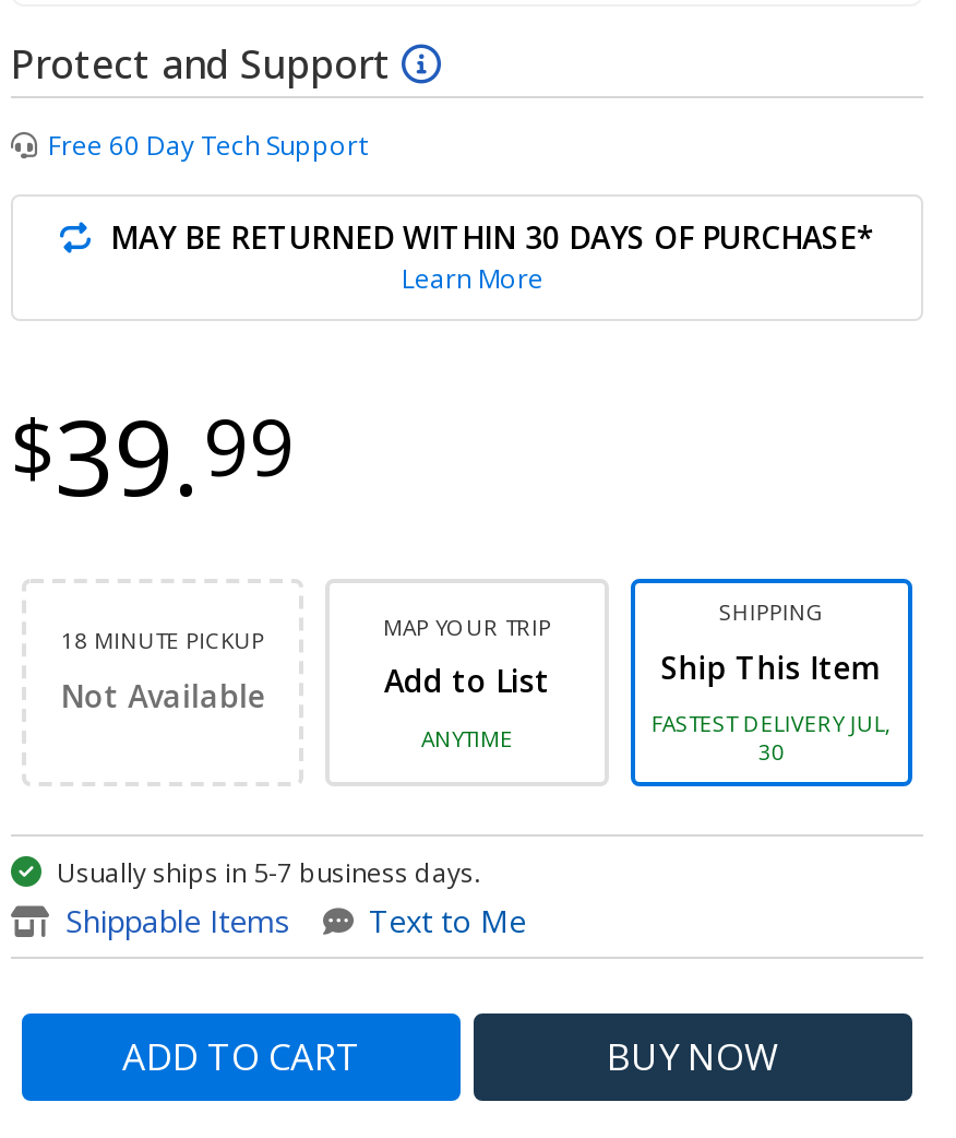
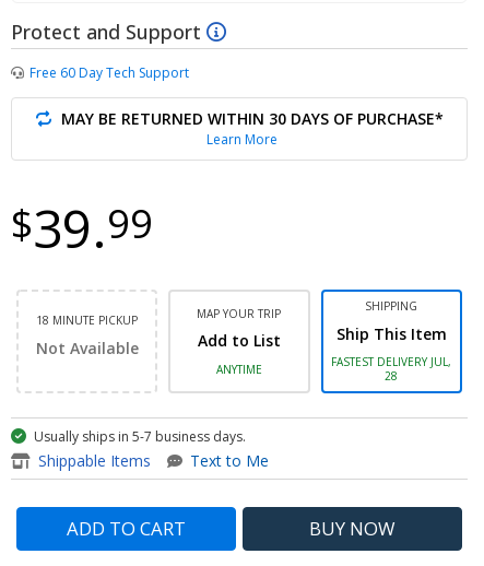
- 30
+ 28
